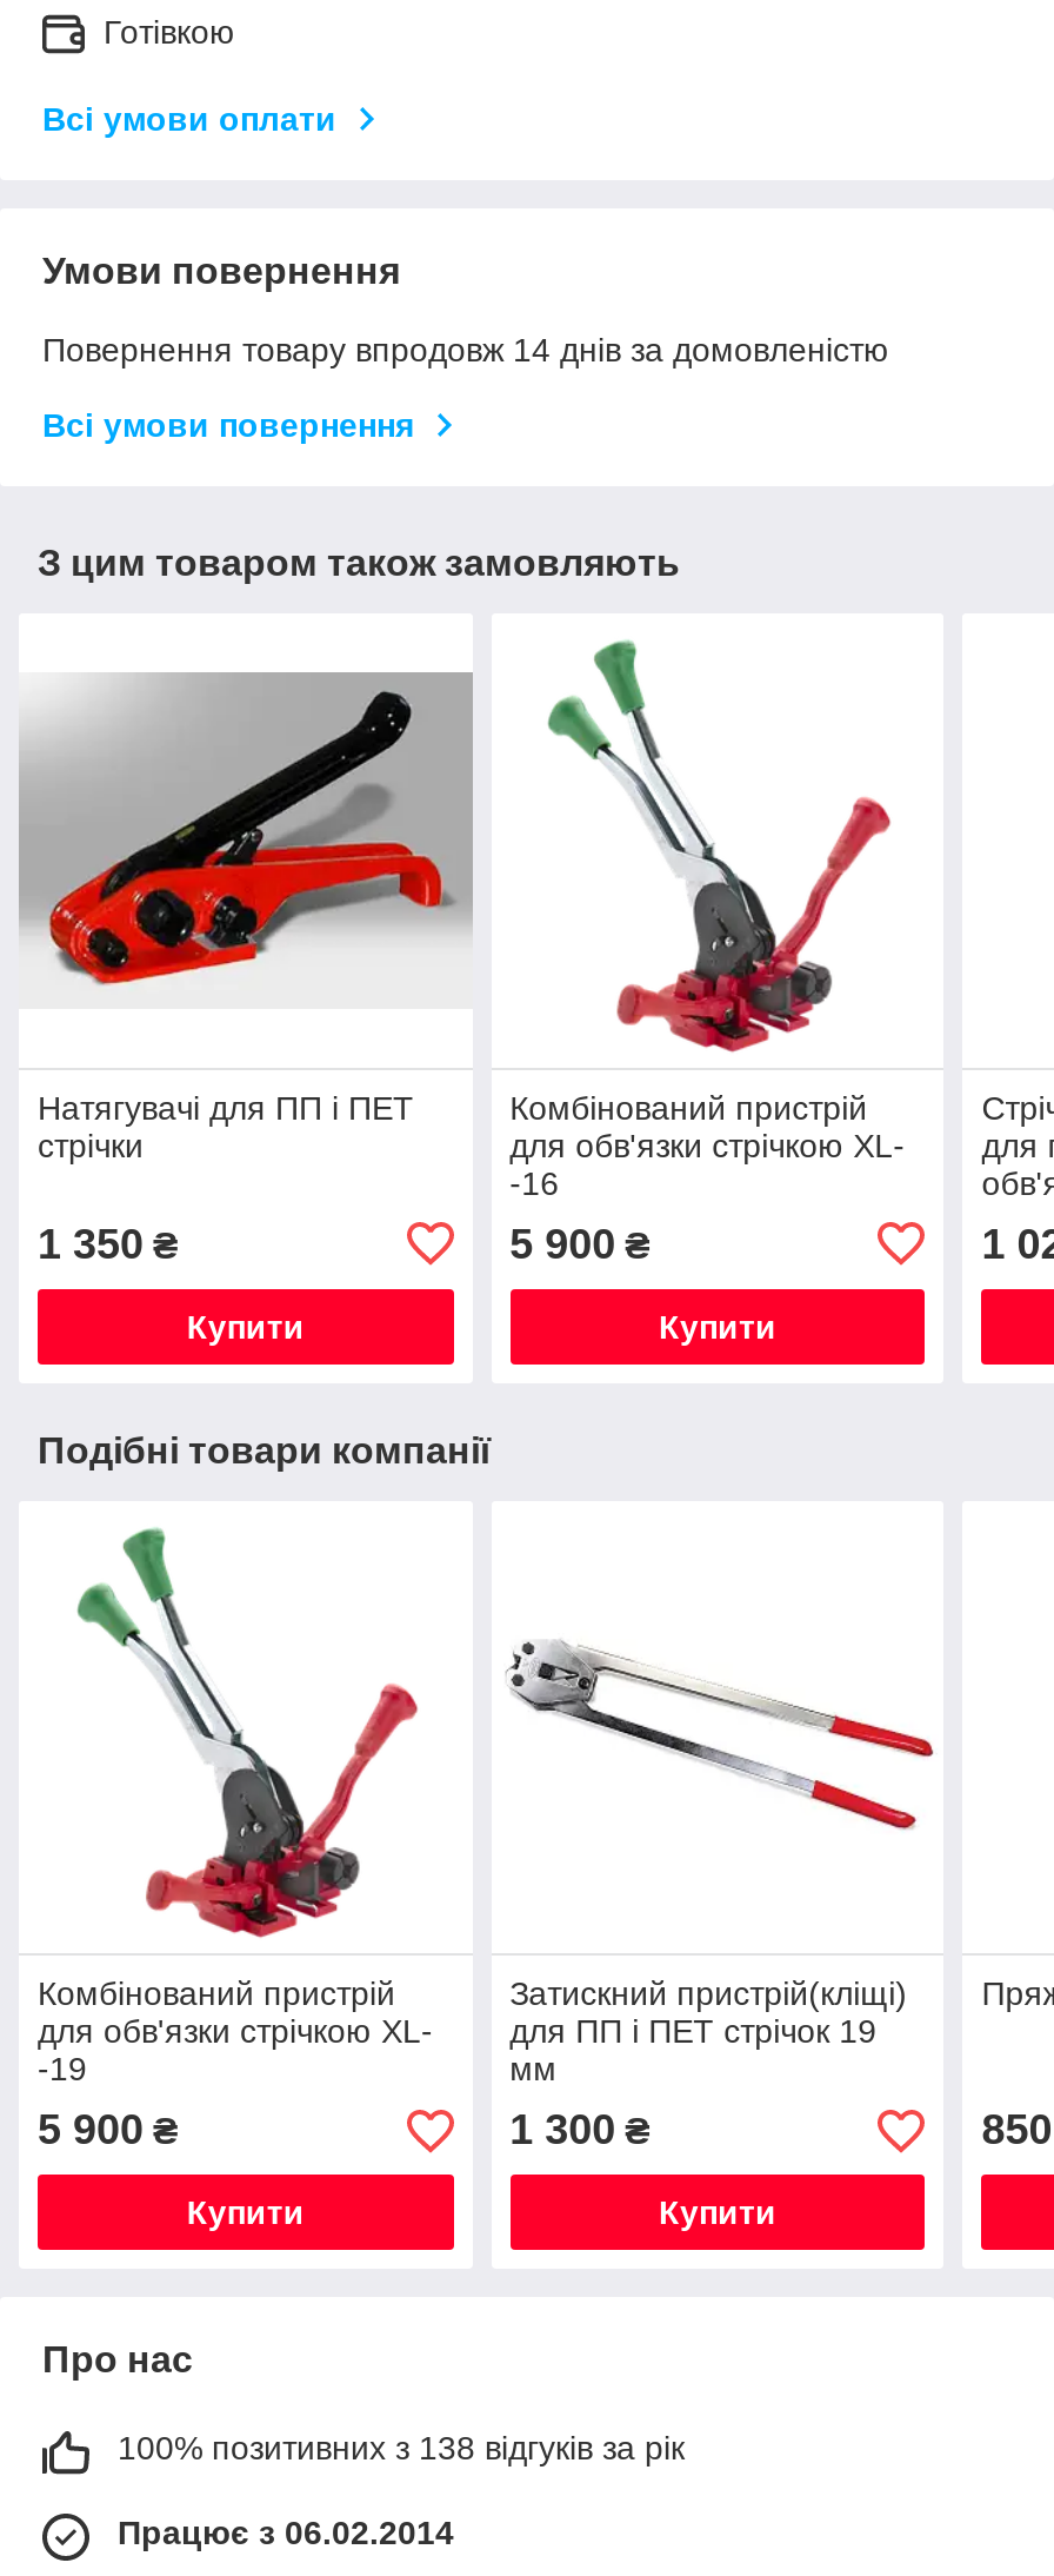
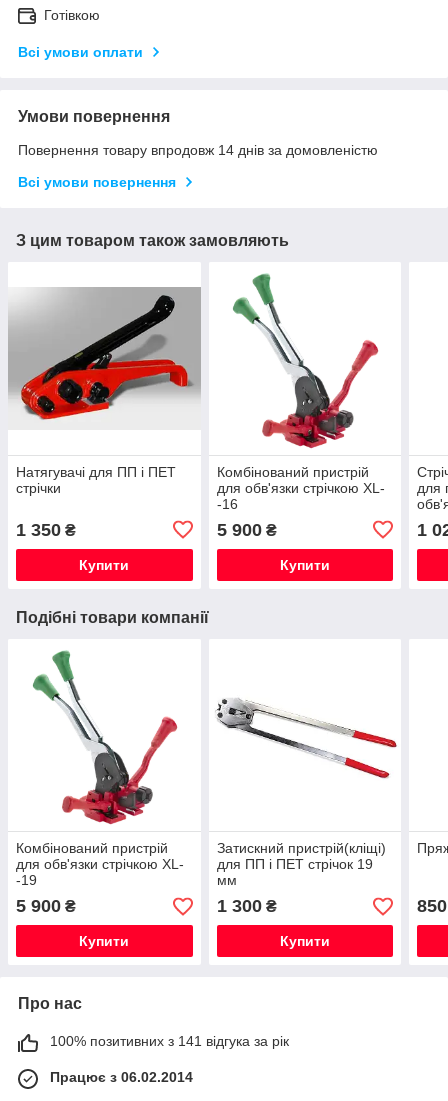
- 100% позитивних з 138 відгуків за рік
+ 100% позитивних з 141 відгука за рік
